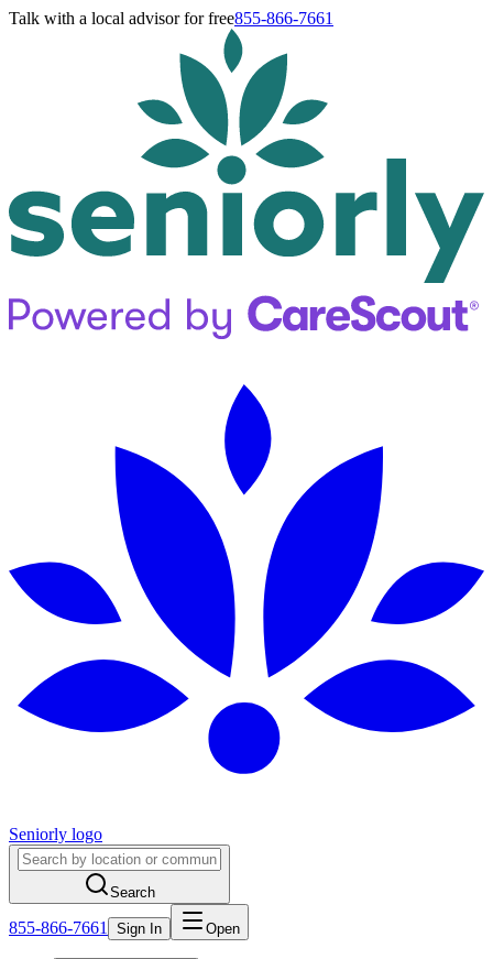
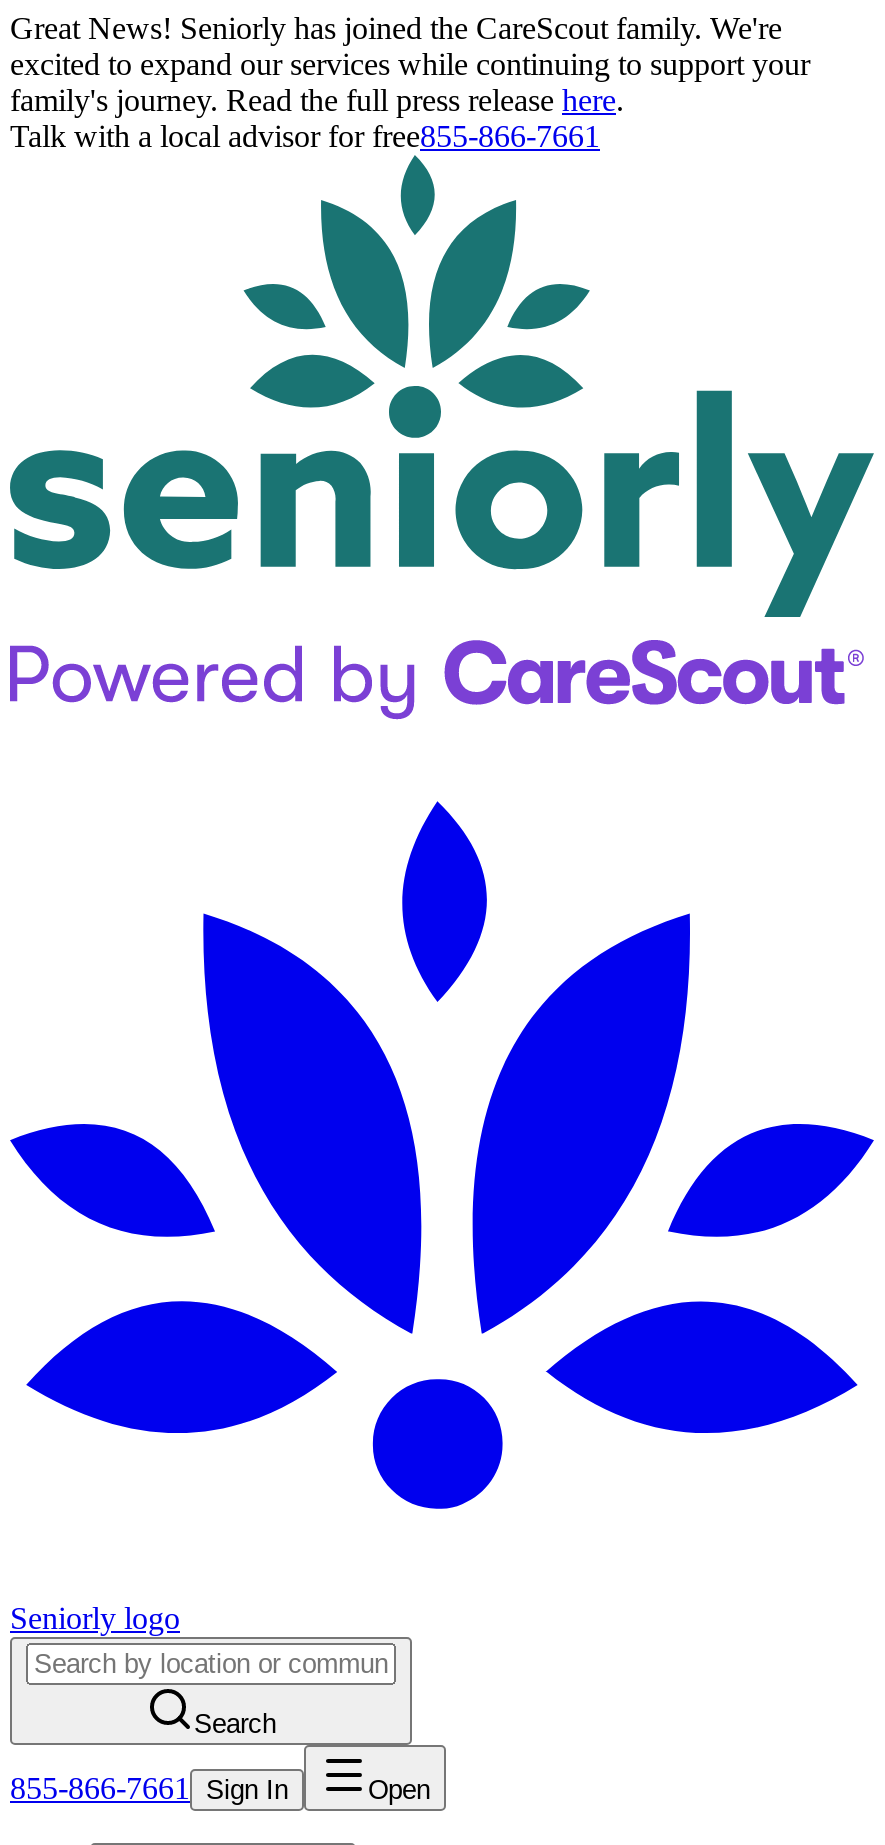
+ Great News! Seniorly has joined the CareScout family. We're
+ excited to expand our services while continuing to support your
+ family's journey. Read the full press release here.
